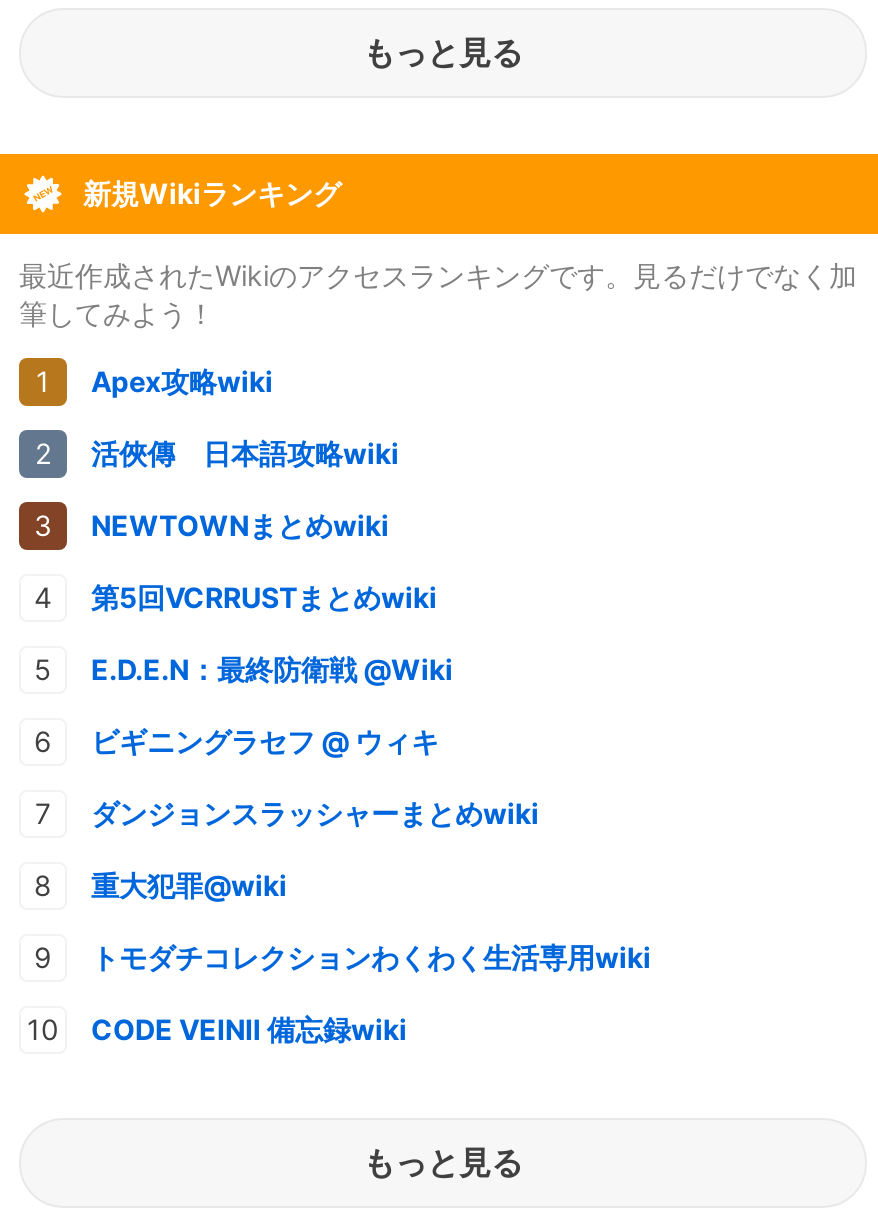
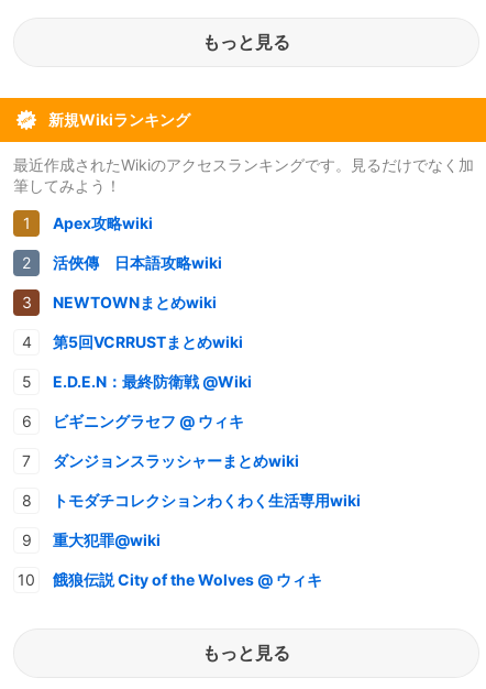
moved down: 重大犯罪@wiki

moved up: トモダチコレクションわくわく生活専用wiki

- CODE VEINⅡ 備忘録wiki
+ 餓狼伝説 City of the Wolves @ ウィキ
